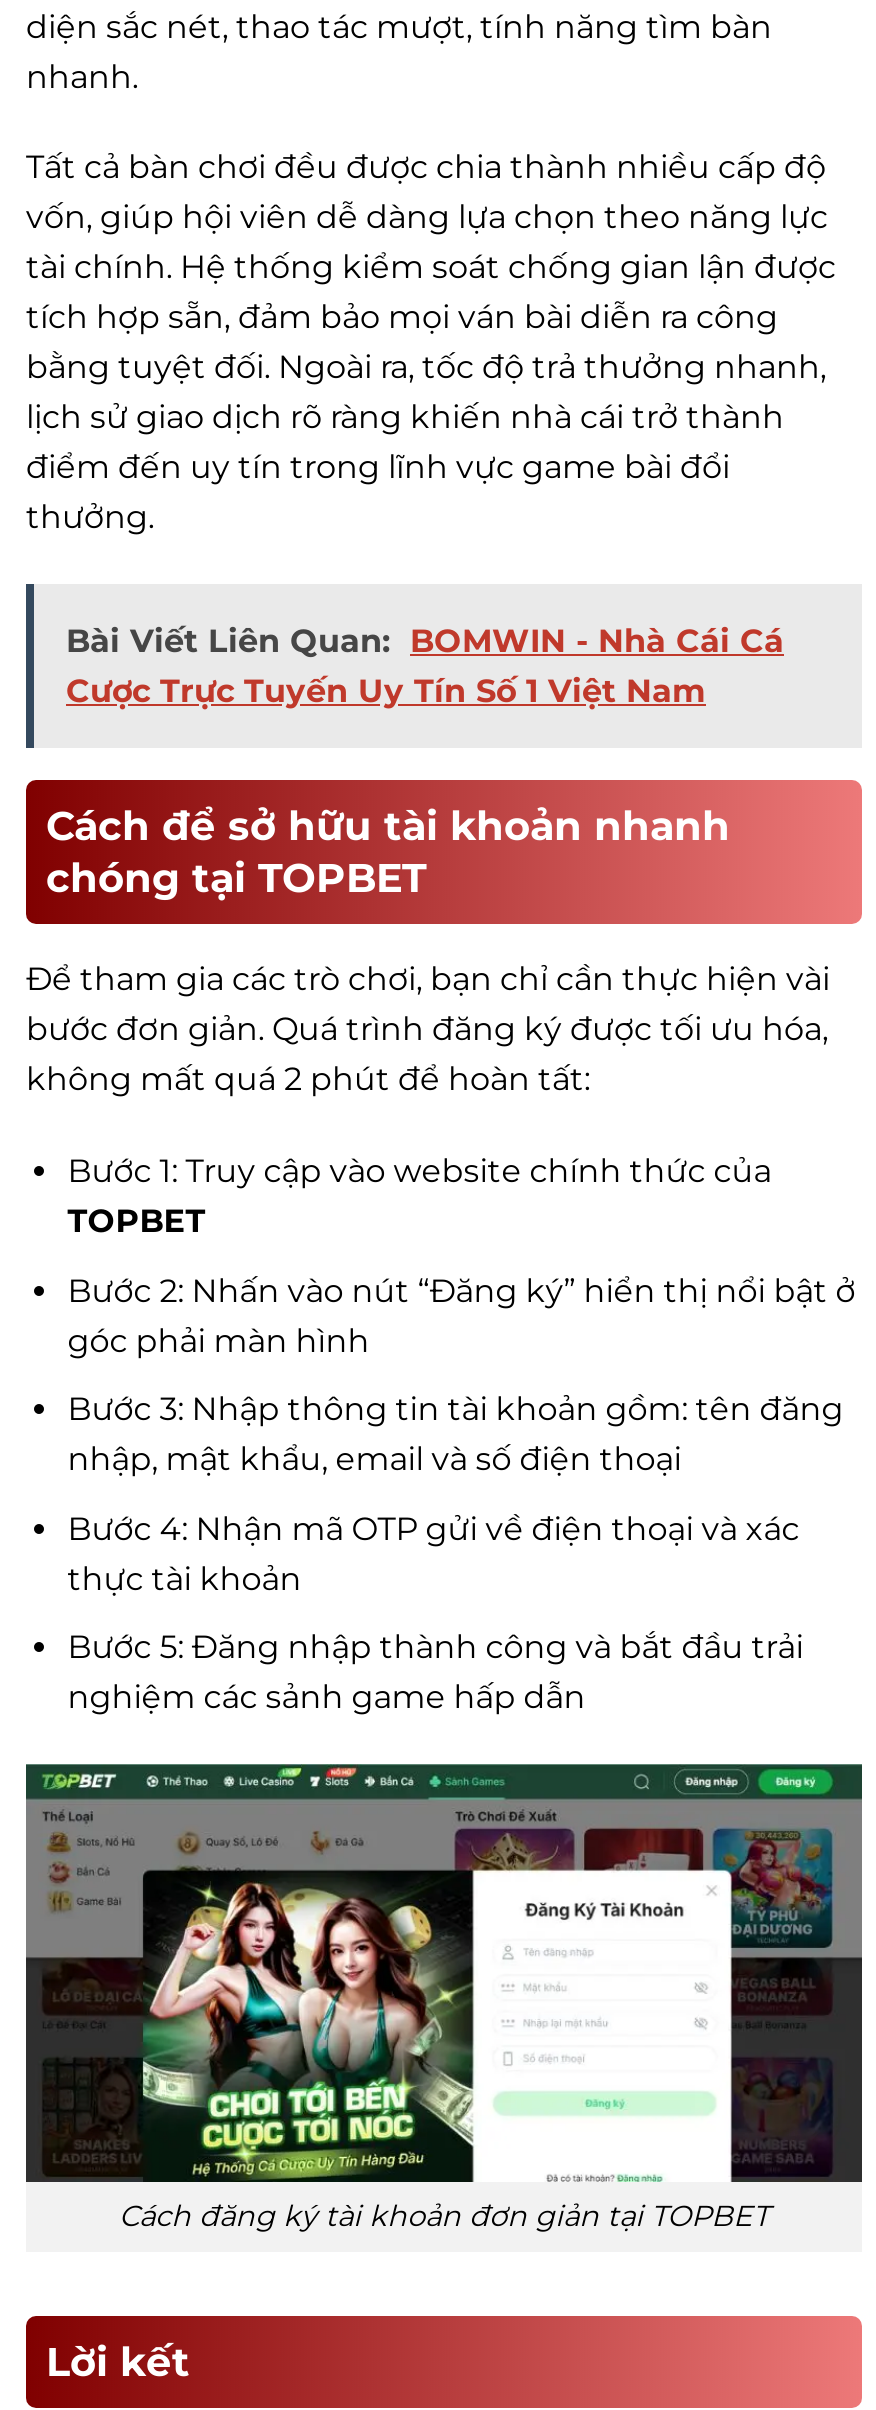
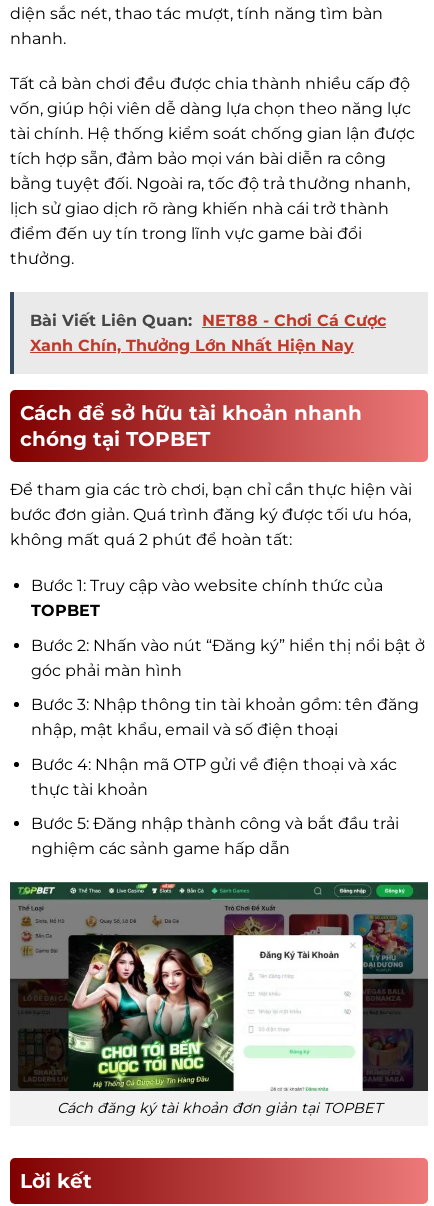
- Bài Viết Liên Quan: BOMWIN - Nhà Cái Cá
- Cược Trực Tuyến Uy Tín Số 1 Việt Nam
+ Bài Viết Liên Quan: NET88 - Chơi Cá Cược
+ Xanh Chín, Thưởng Lớn Nhất Hiện Nay
